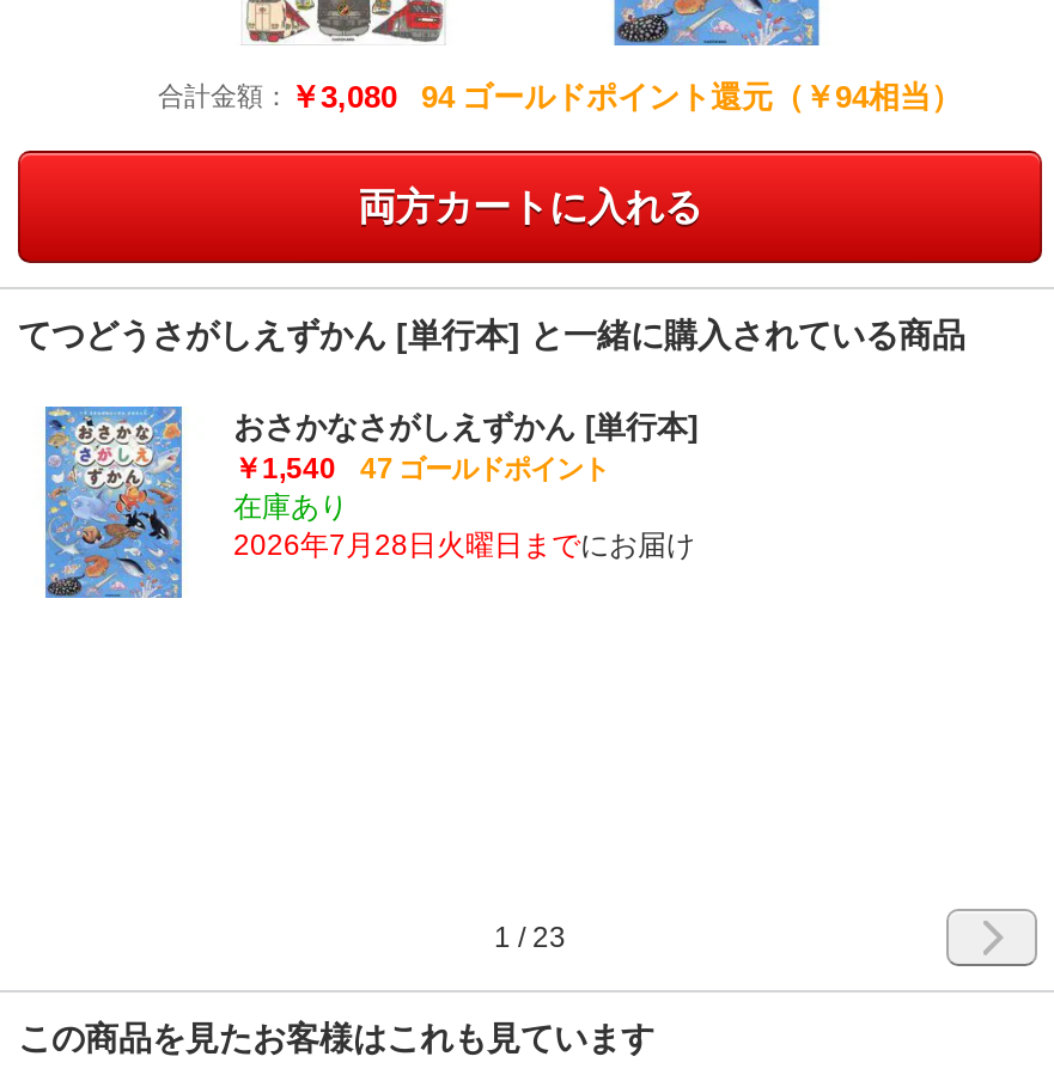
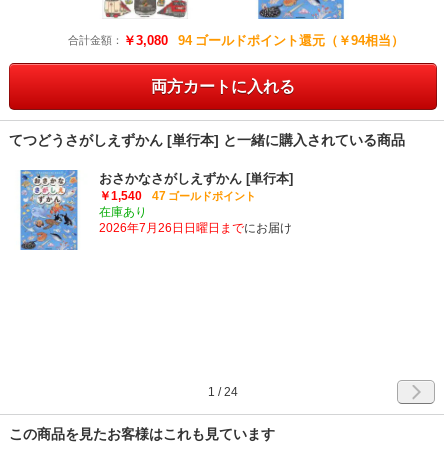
- 2026年7月28日火曜日までにお届け
+ 2026年7月26日日曜日までにお届け

- 1 / 23
+ 1 / 24
